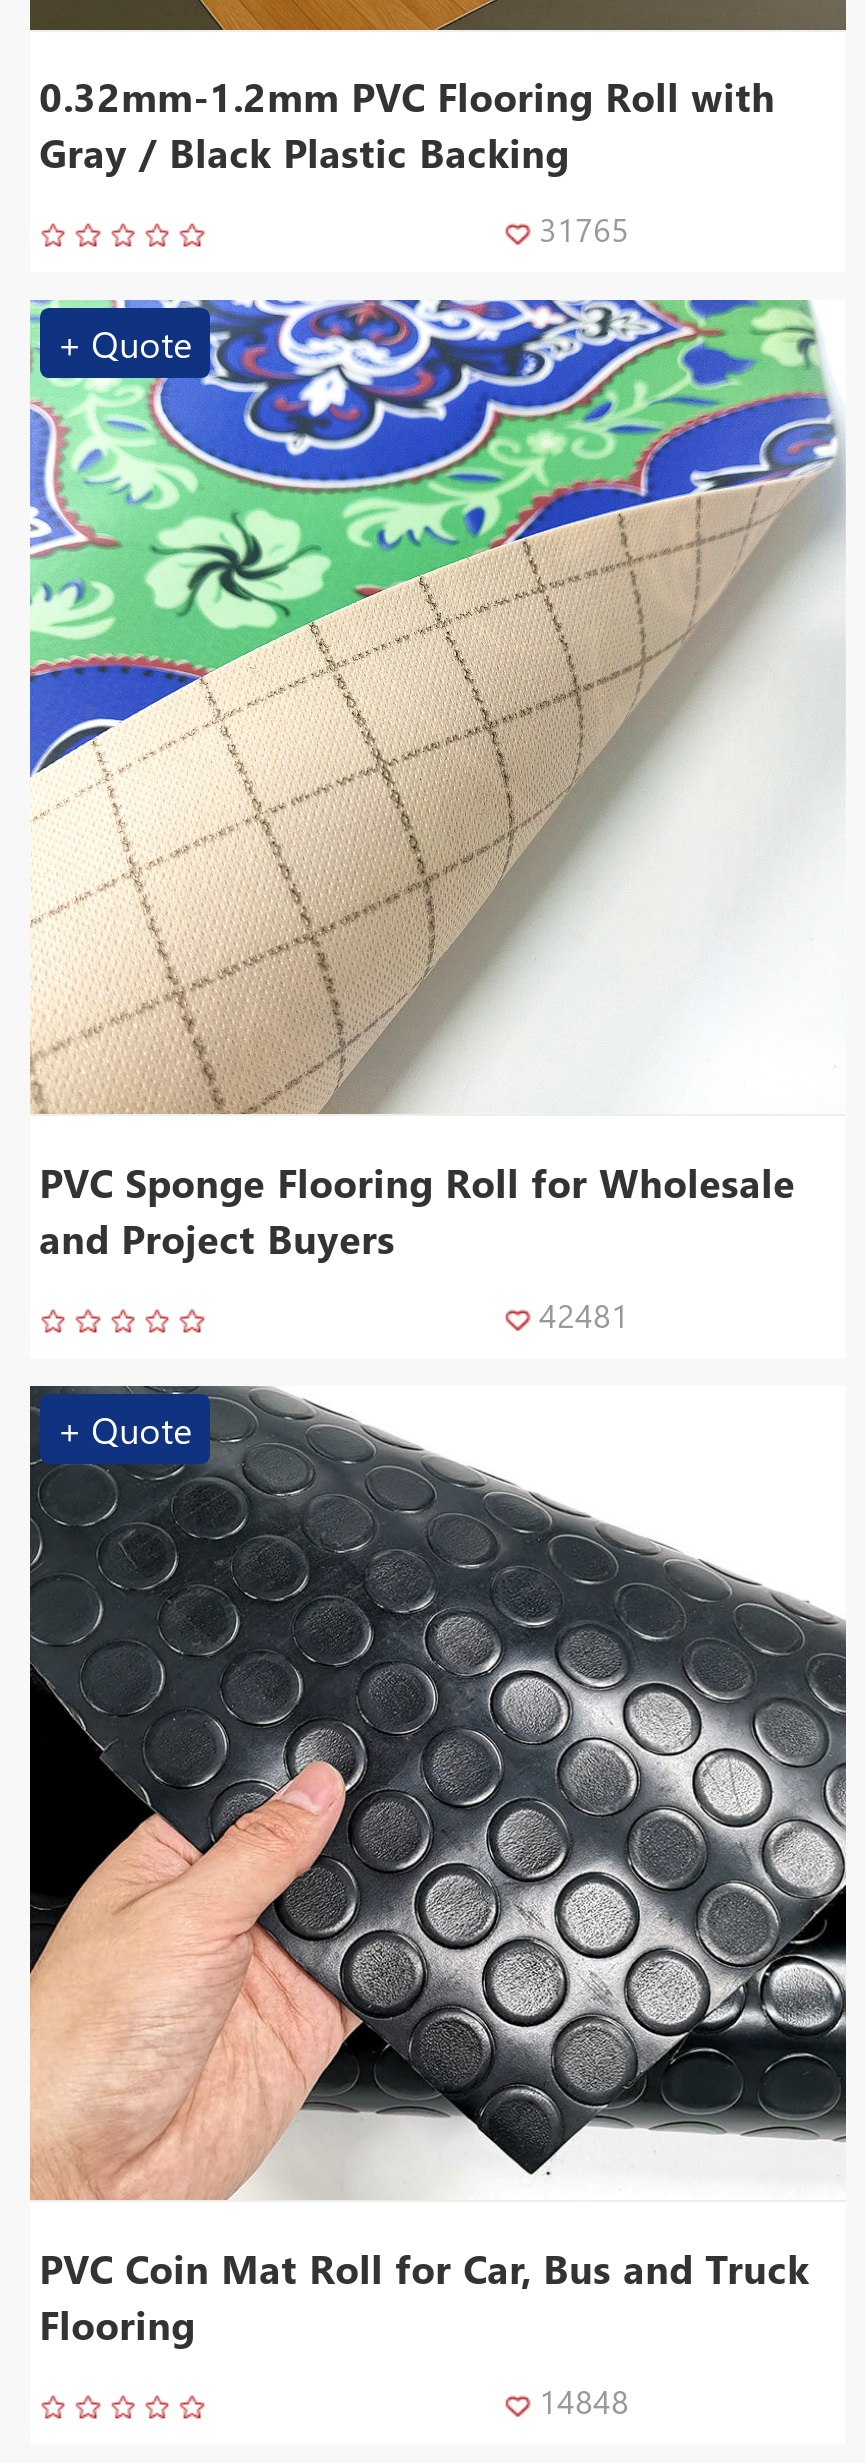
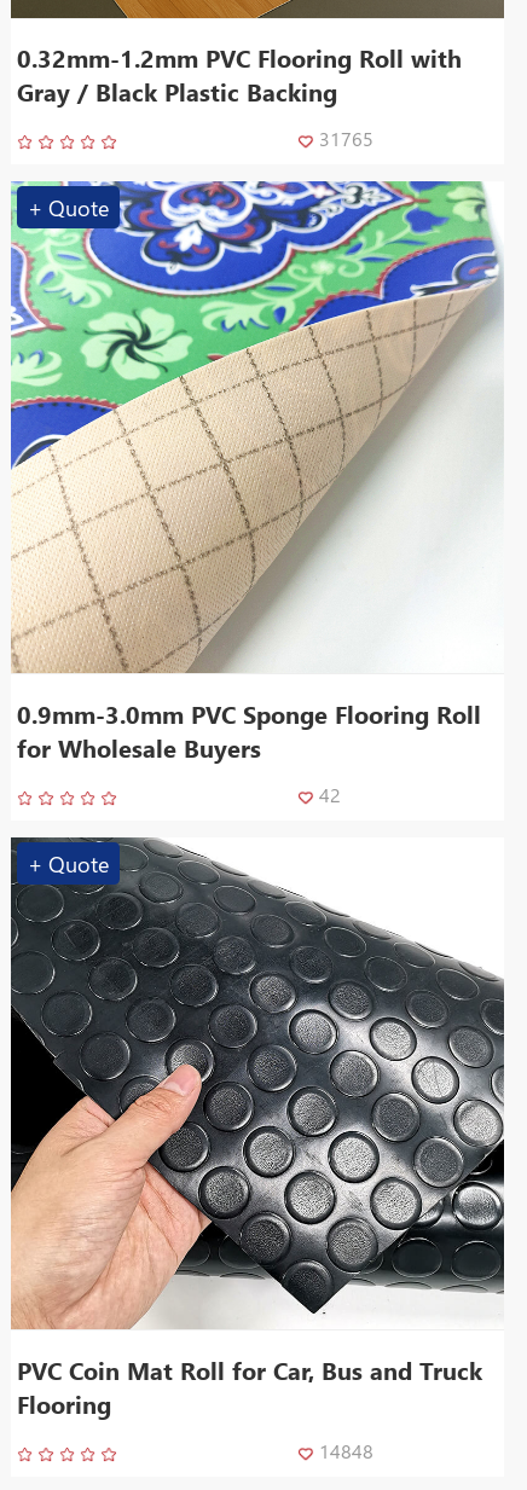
- PVC Sponge Flooring Roll for Wholesale
- and Project Buyers
+ 0.9mm-3.0mm PVC Sponge Flooring Roll
+ for Wholesale Buyers

- 42481
+ 42
